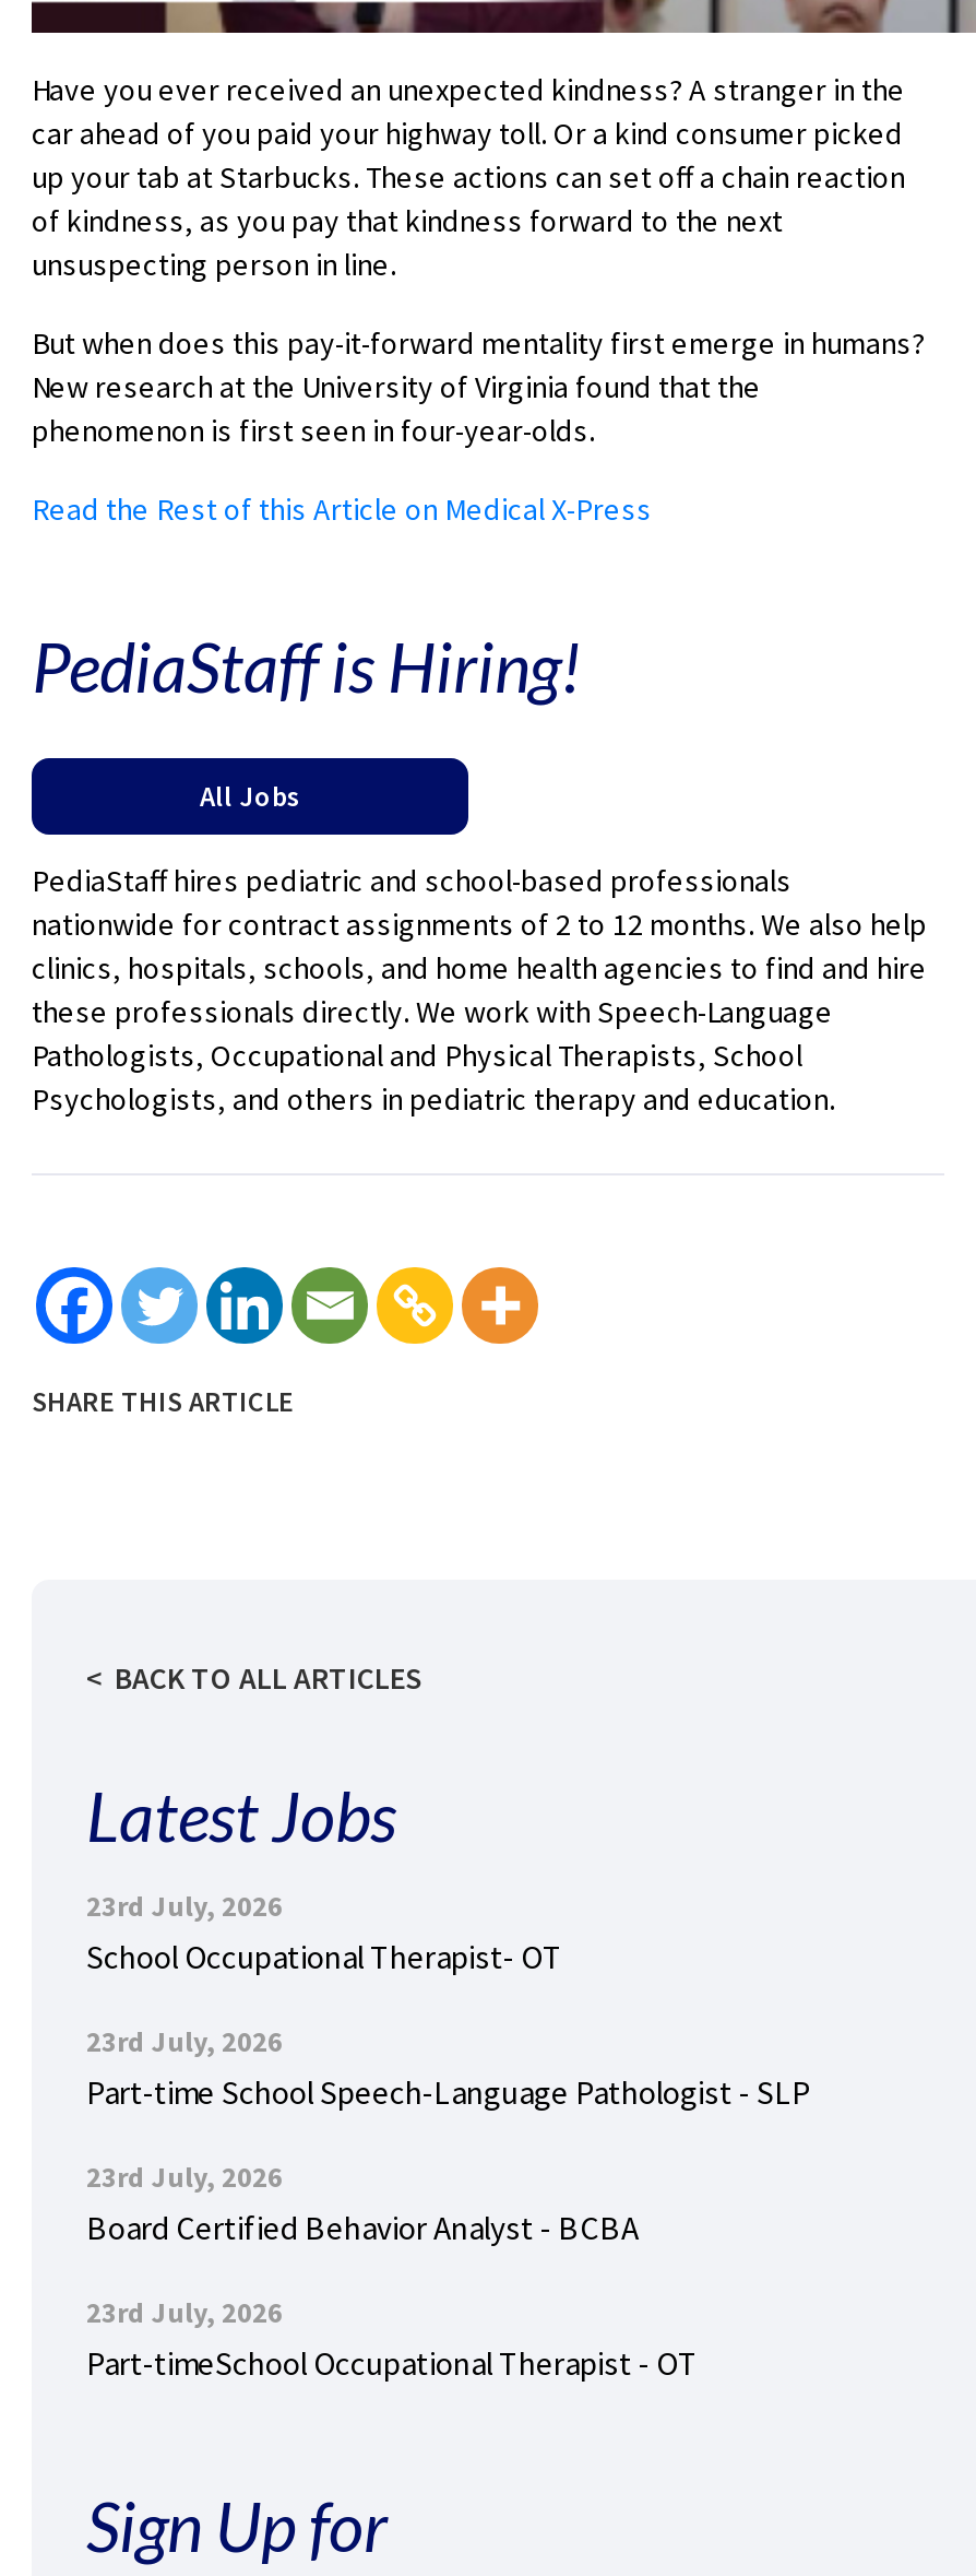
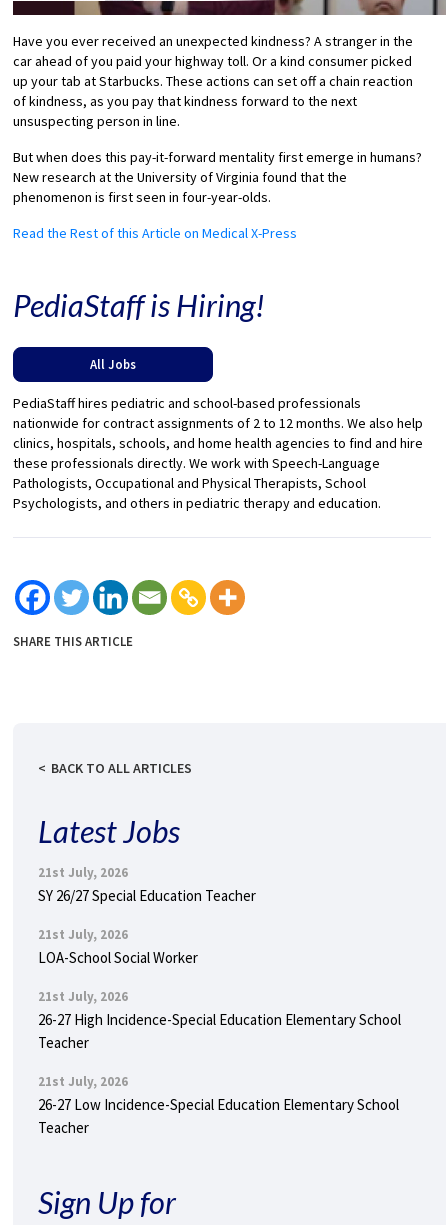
- 23rd July, 2026
- School Occupational Therapist- OT
+ 21st July, 2026
+ SY 26/27 Special Education Teacher

- 23rd July, 2026
- Part-time School Speech-Language Pathologist - SLP
+ 21st July, 2026
+ LOA-School Social Worker

- 23rd July, 2026
- Board Certified Behavior Analyst - BCBA
+ 21st July, 2026
+ 26-27 High Incidence-Special Education Elementary School
+ Teacher

- 23rd July, 2026
- Part-timeSchool Occupational Therapist - OT
+ 21st July, 2026
+ 26-27 Low Incidence-Special Education Elementary School
+ Teacher
